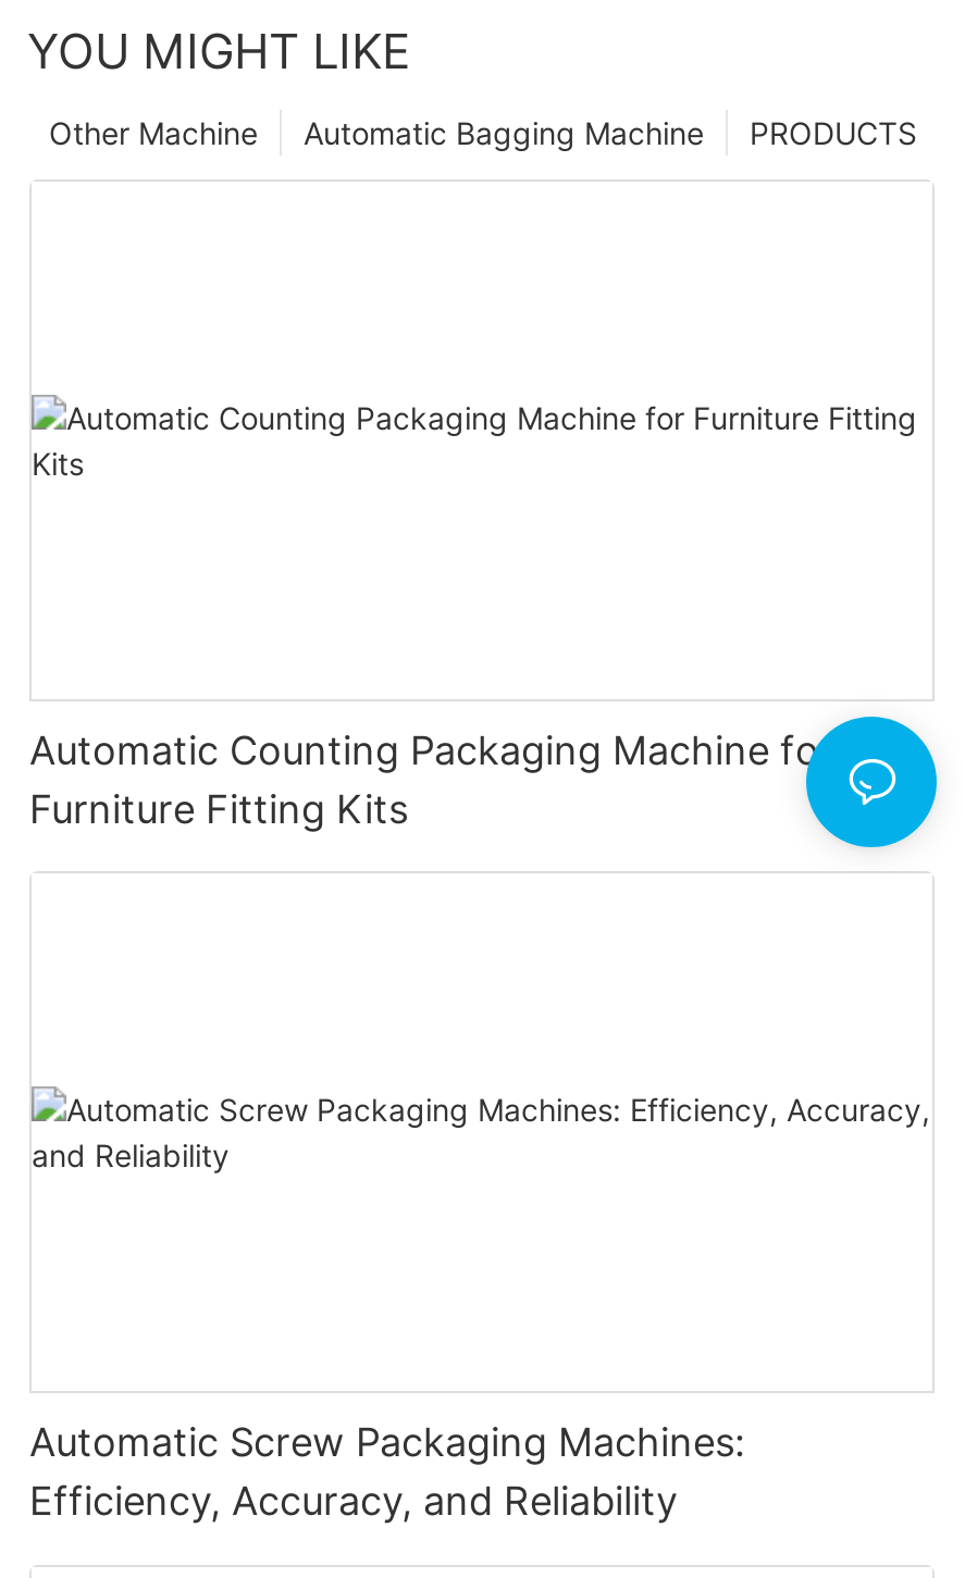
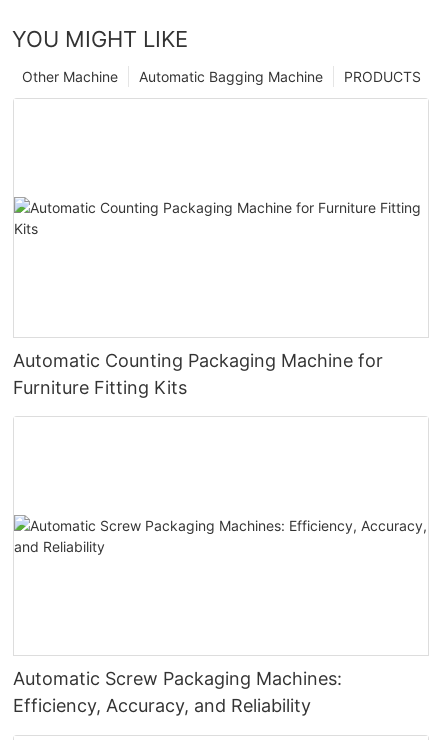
- [image]
